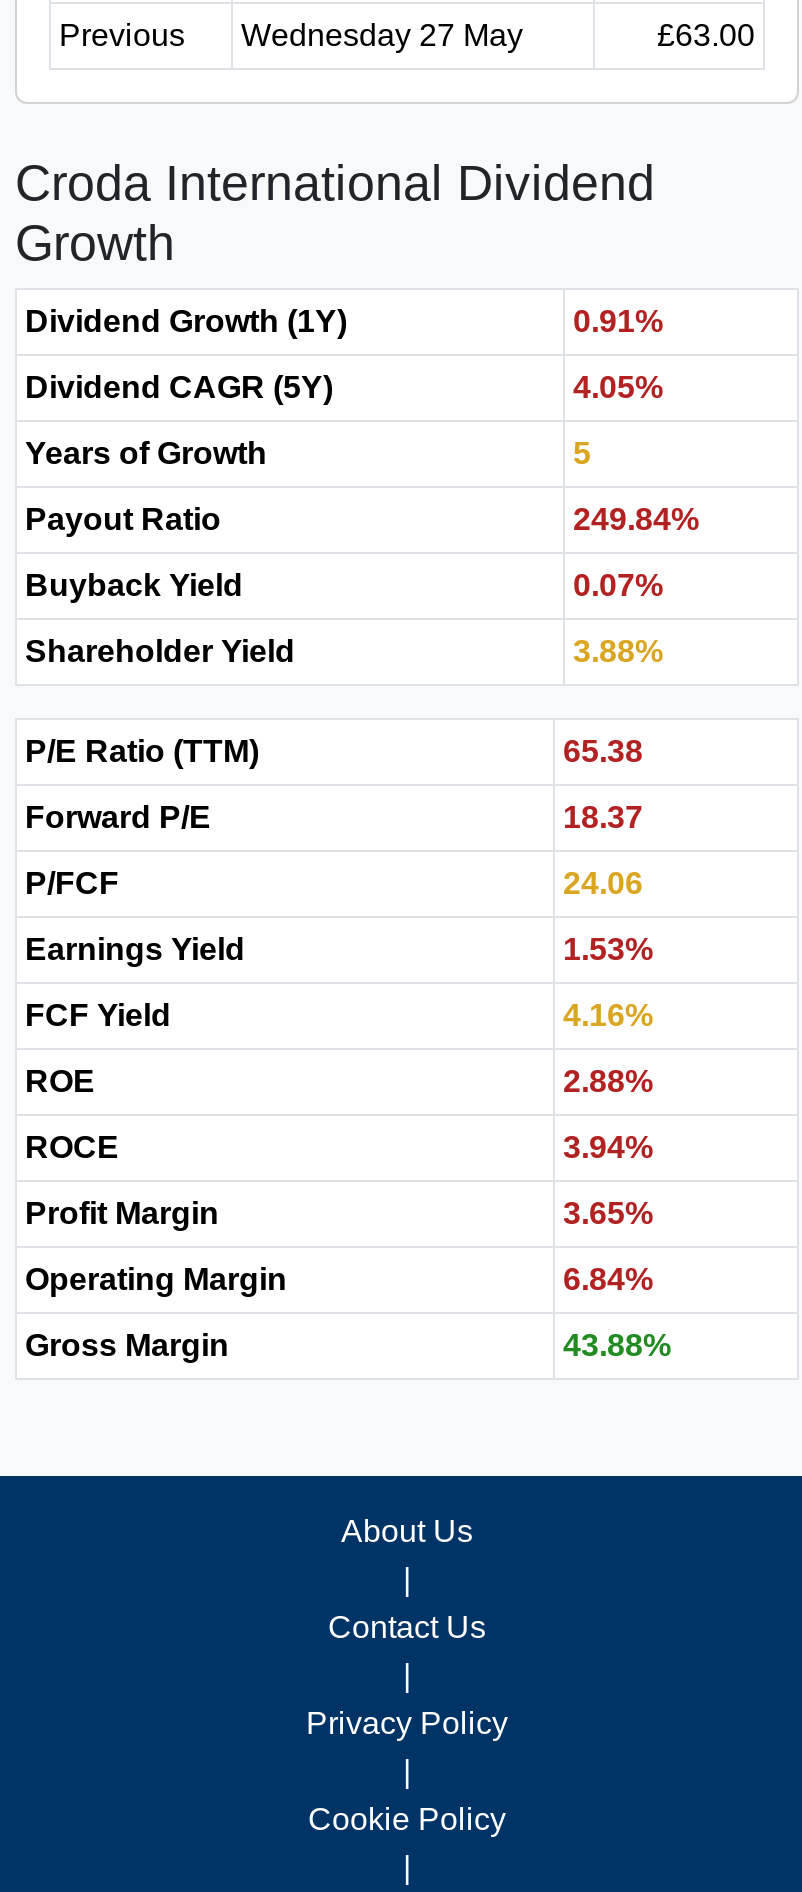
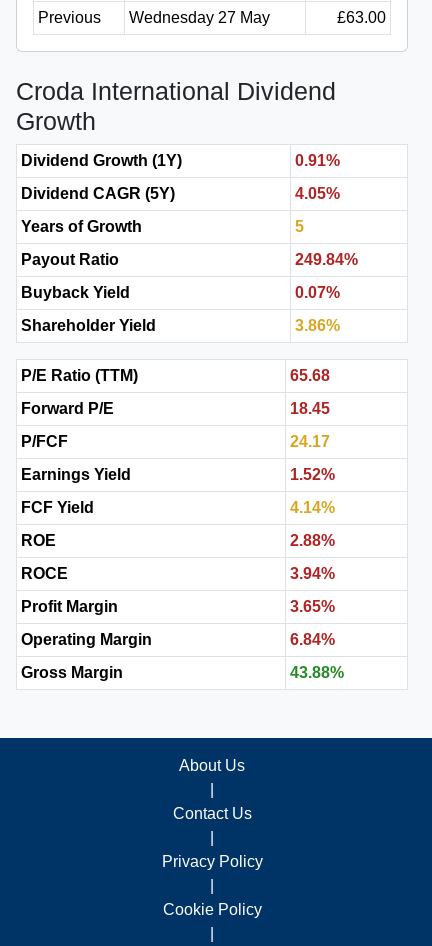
- 3.88%
+ 3.86%

- 65.38
+ 65.68

- 18.37
+ 18.45

- 24.06
+ 24.17

- 1.53%
+ 1.52%

- 4.16%
+ 4.14%
